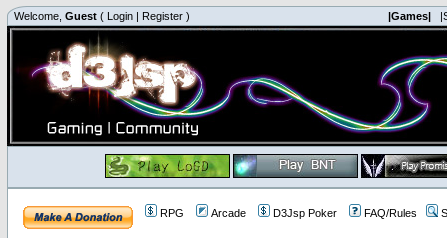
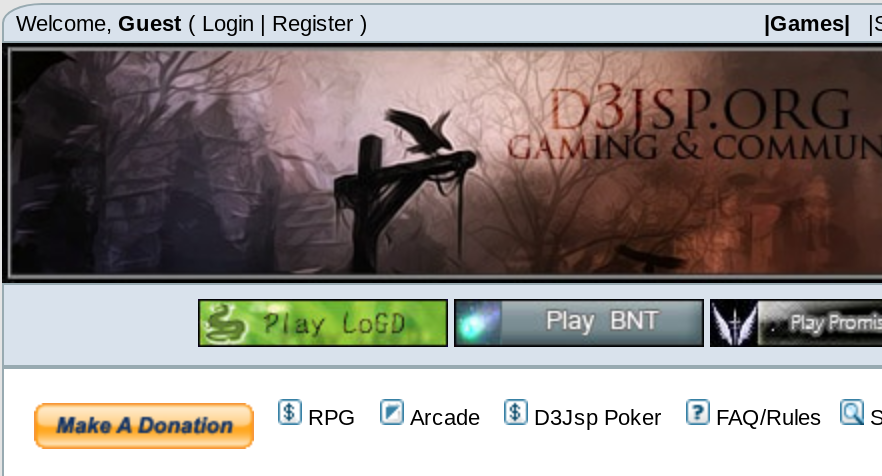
- [image]
+ [image]
